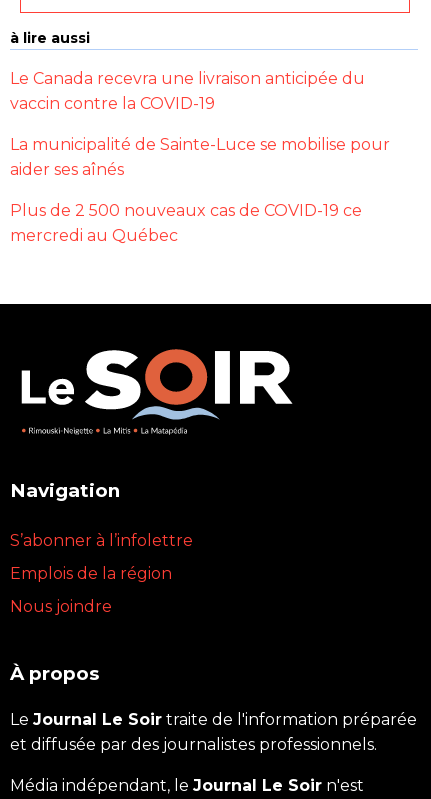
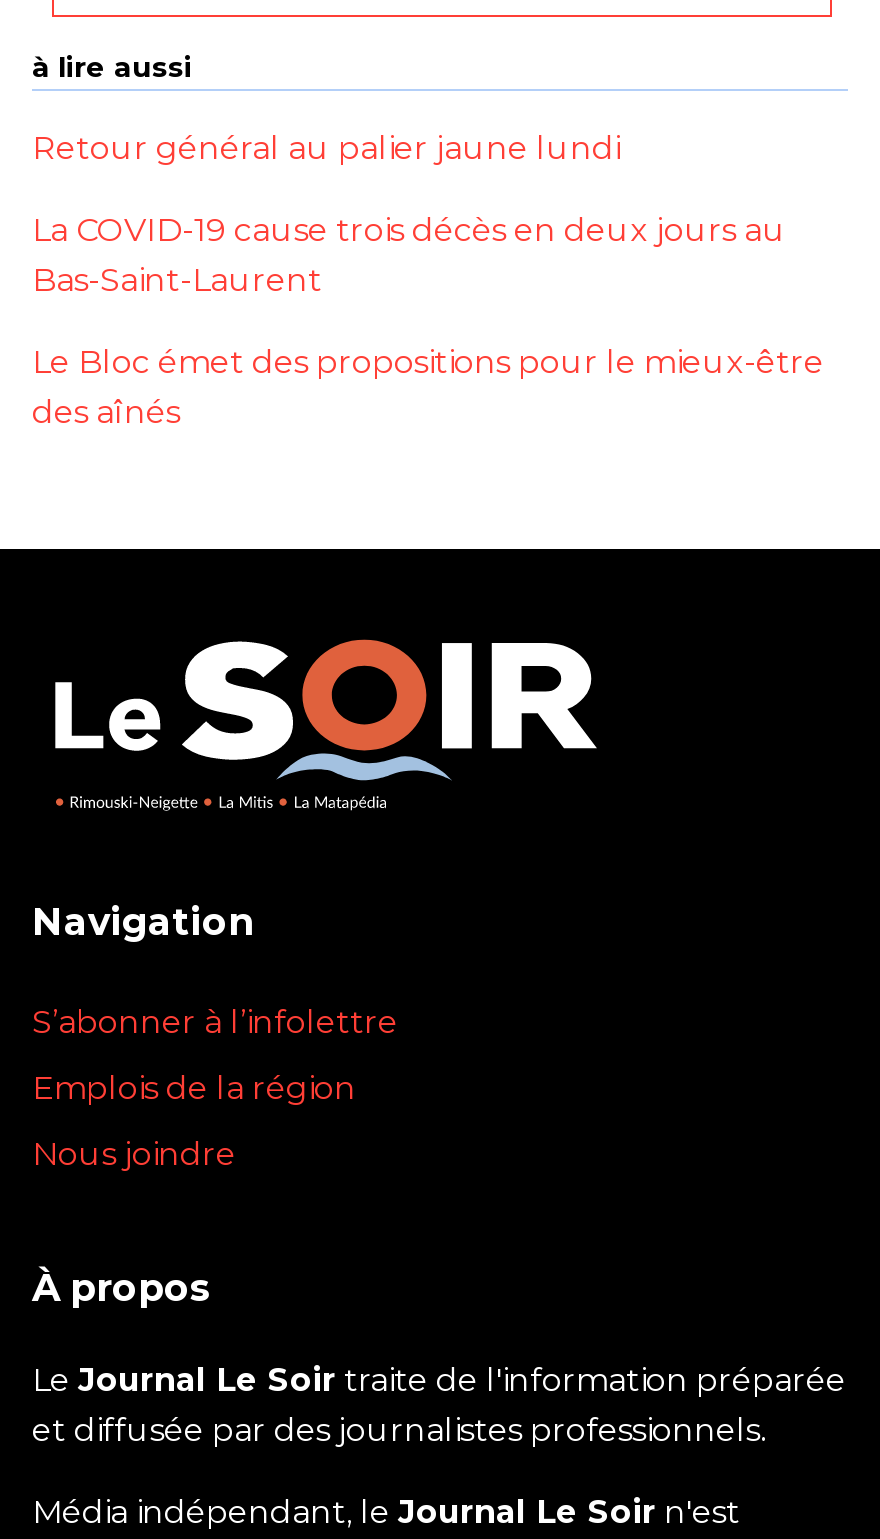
- Le Canada recevra une livraison anticipée du
- vaccin contre la COVID-19
+ Retour général au palier jaune lundi

- La municipalité de Sainte-Luce se mobilise pour
- aider ses aînés
+ La COVID-19 cause trois décès en deux jours au
+ Bas-Saint-Laurent

- Plus de 2 500 nouveaux cas de COVID-19 ce
- mercredi au Québec
+ Le Bloc émet des propositions pour le mieux-être
+ des aînés
